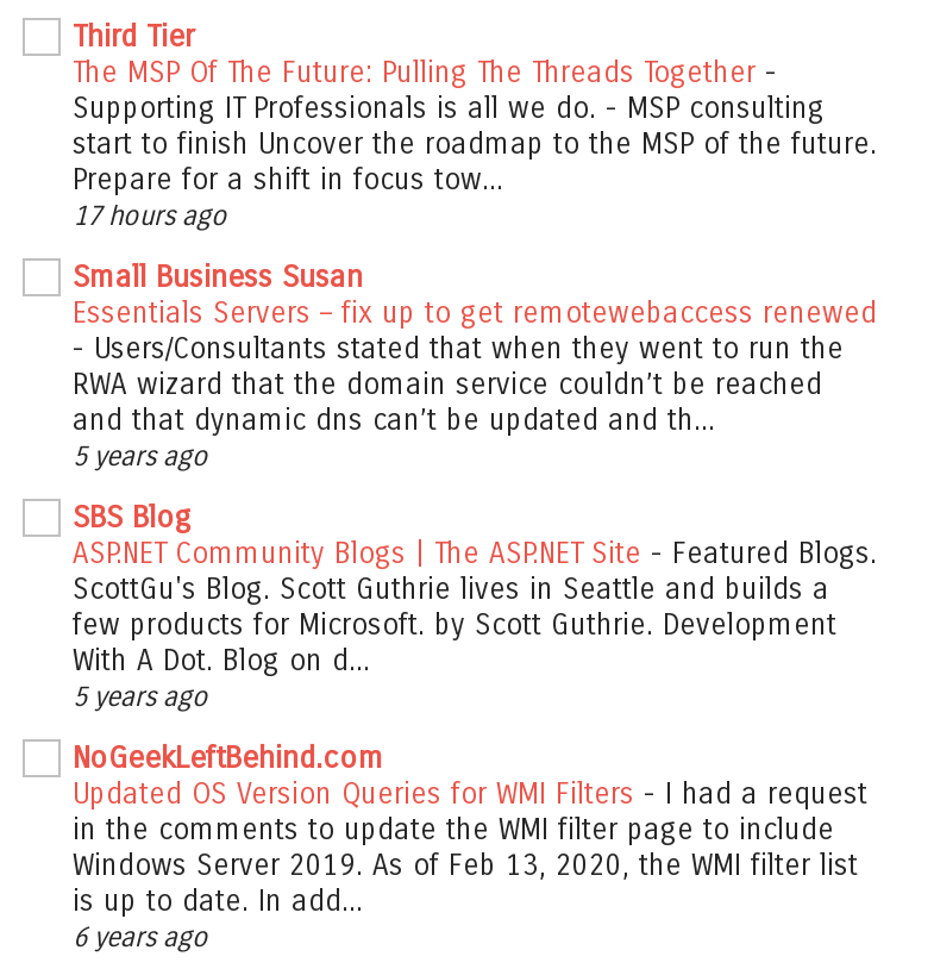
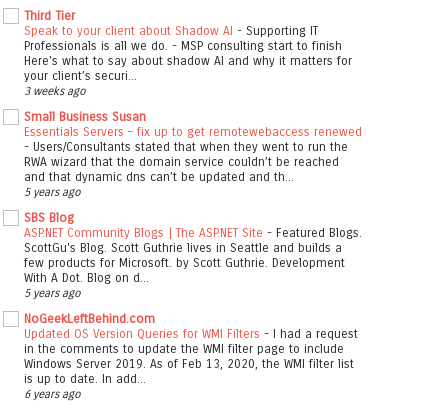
- The MSP Of The Future: Pulling The Threads Together -
- Supporting IT Professionals is all we do. - MSP consulting
- start to finish Uncover the roadmap to the MSP of the future.
- Prepare for a shift in focus tow...
- 17 hours ago
+ Speak to your client about Shadow AI - Supporting IT
+ Professionals is all we do. - MSP consulting start to finish
+ Here's what to say about shadow AI and why it matters for
+ your client’s securi...
+ 3 weeks ago
